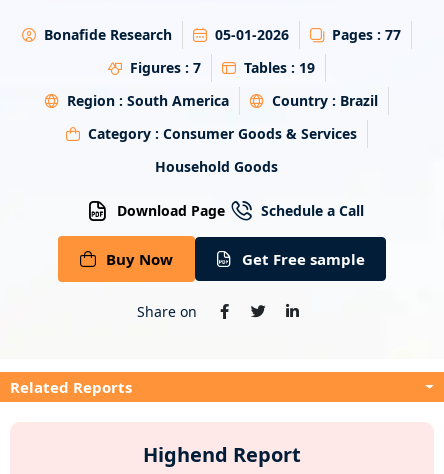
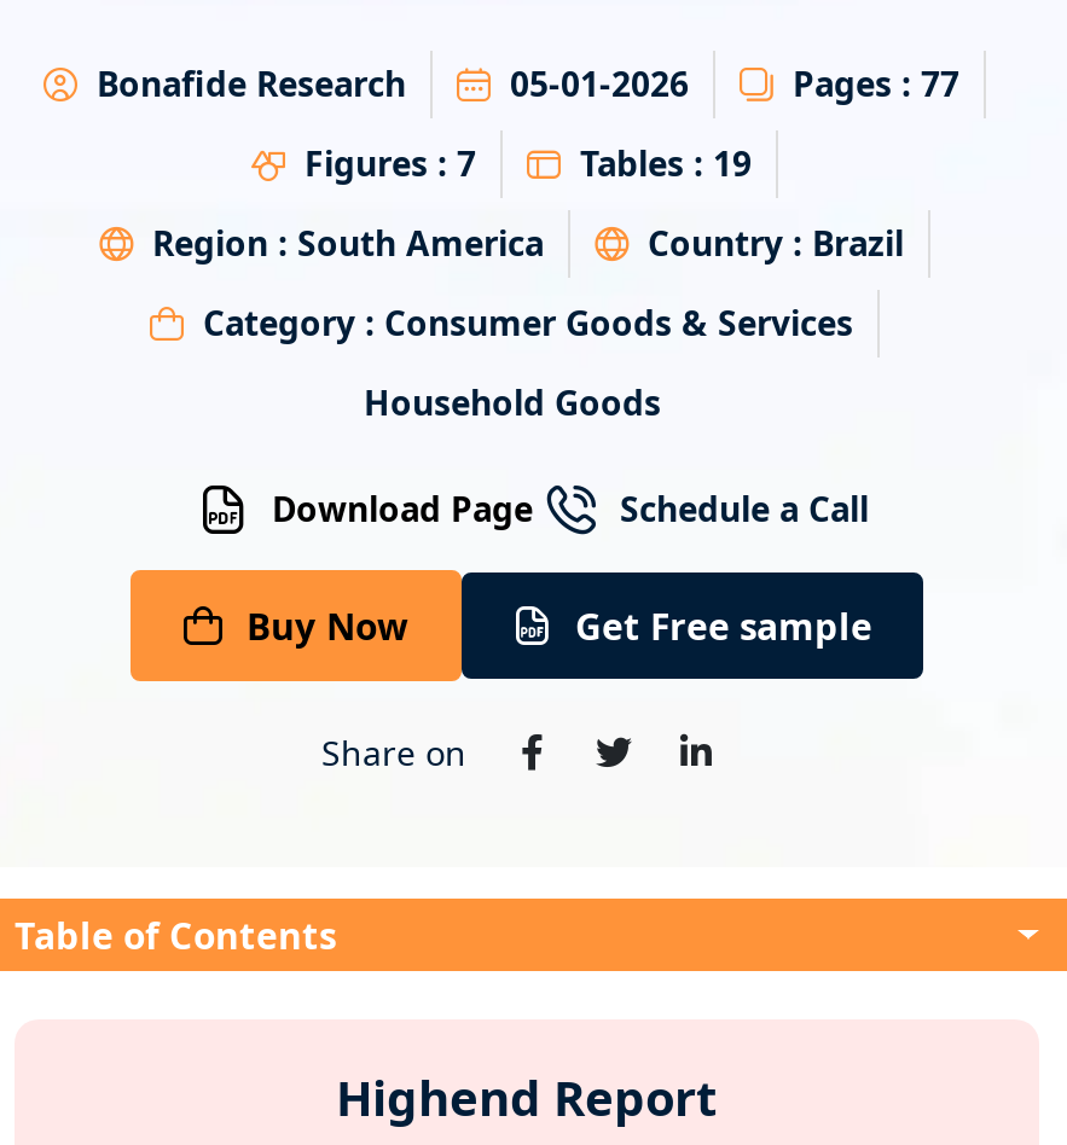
- Related Reports
+ Table of Contents
